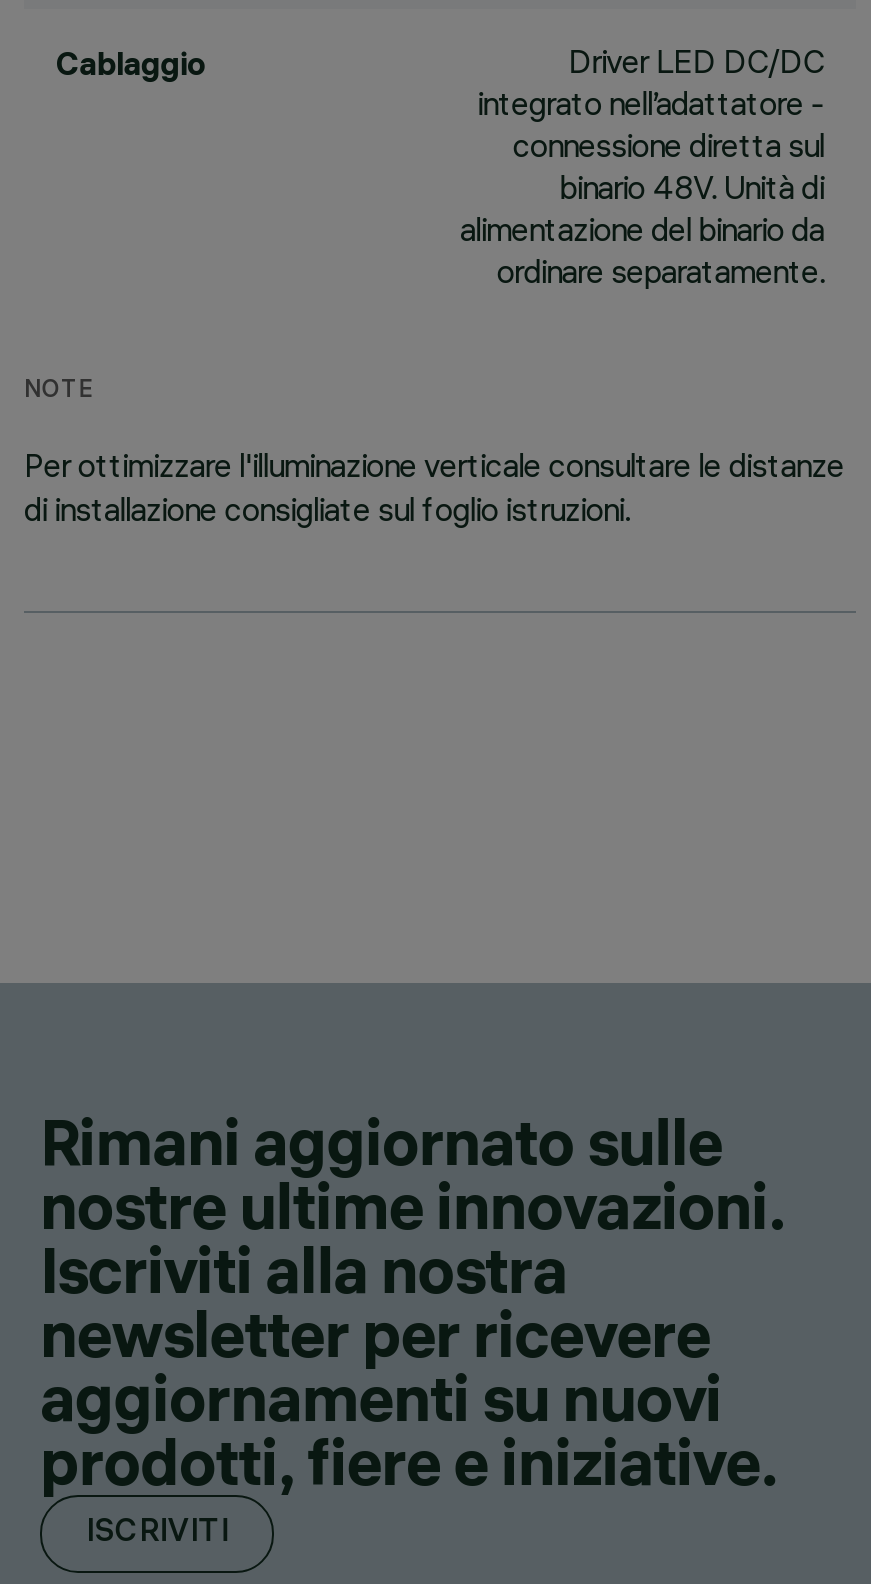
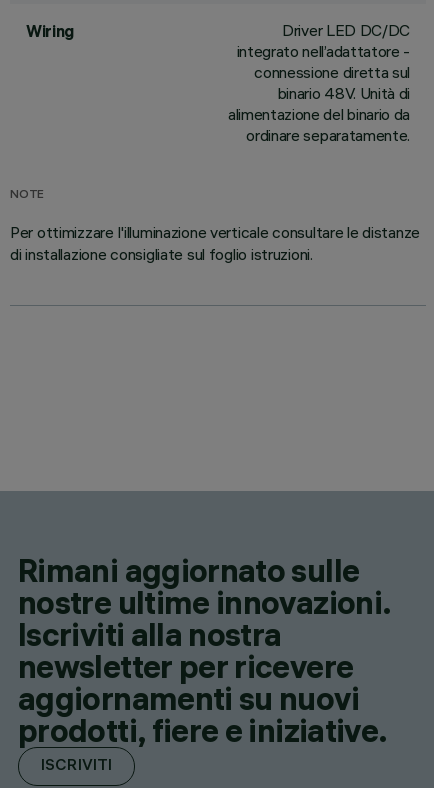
- Cablaggio
+ Wiring
